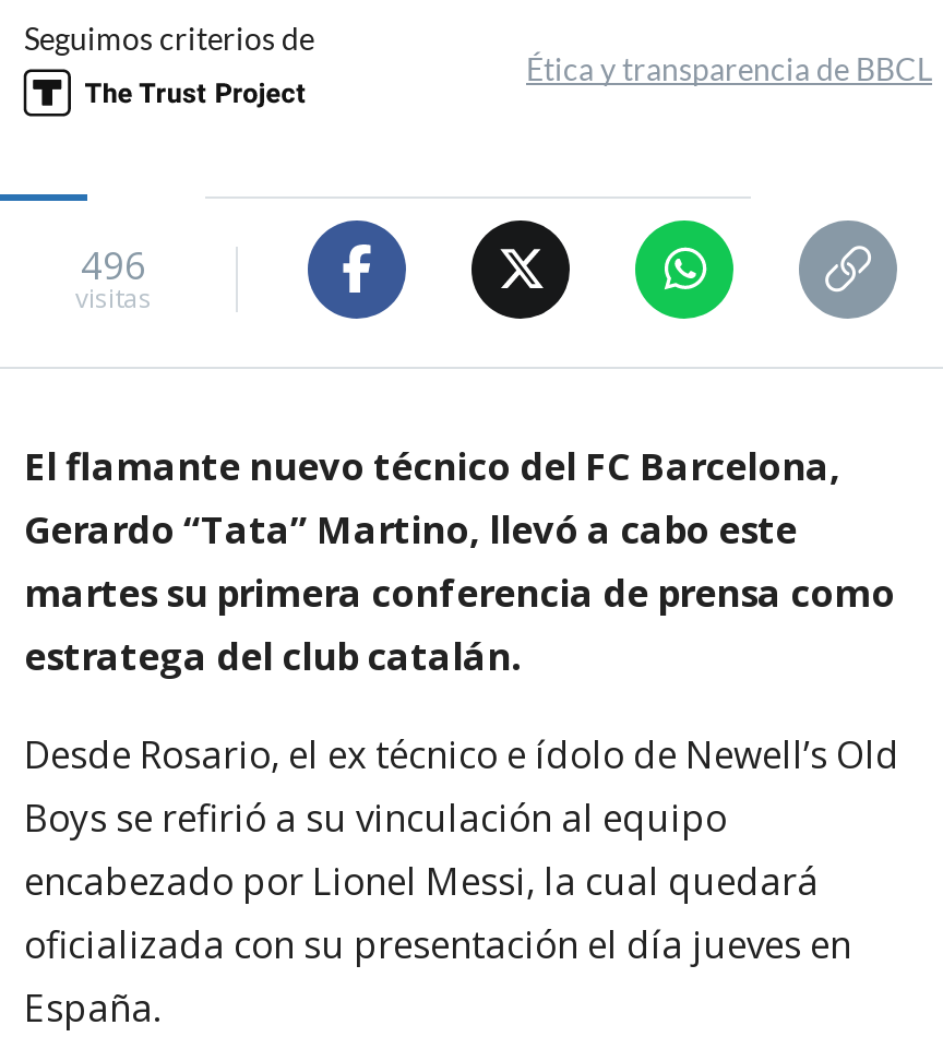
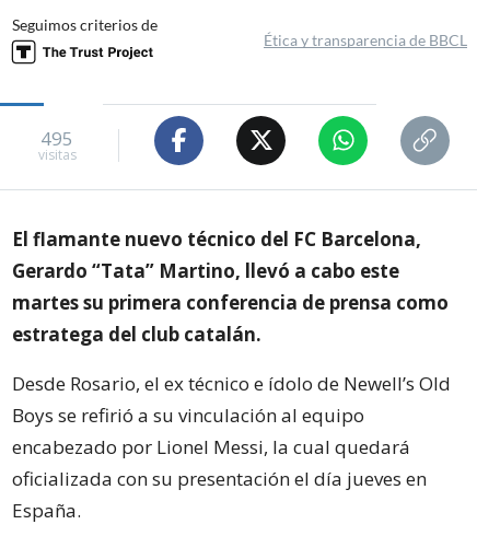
- 496
+ 495
